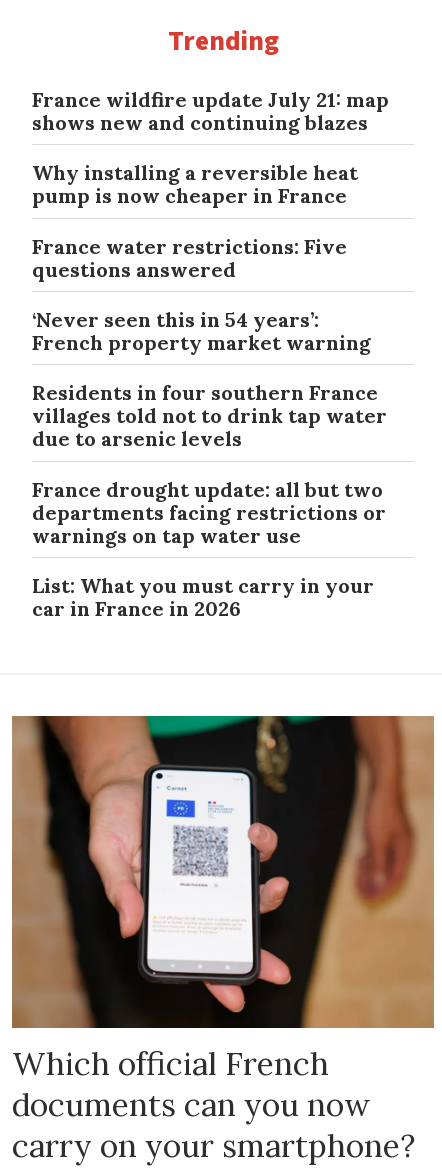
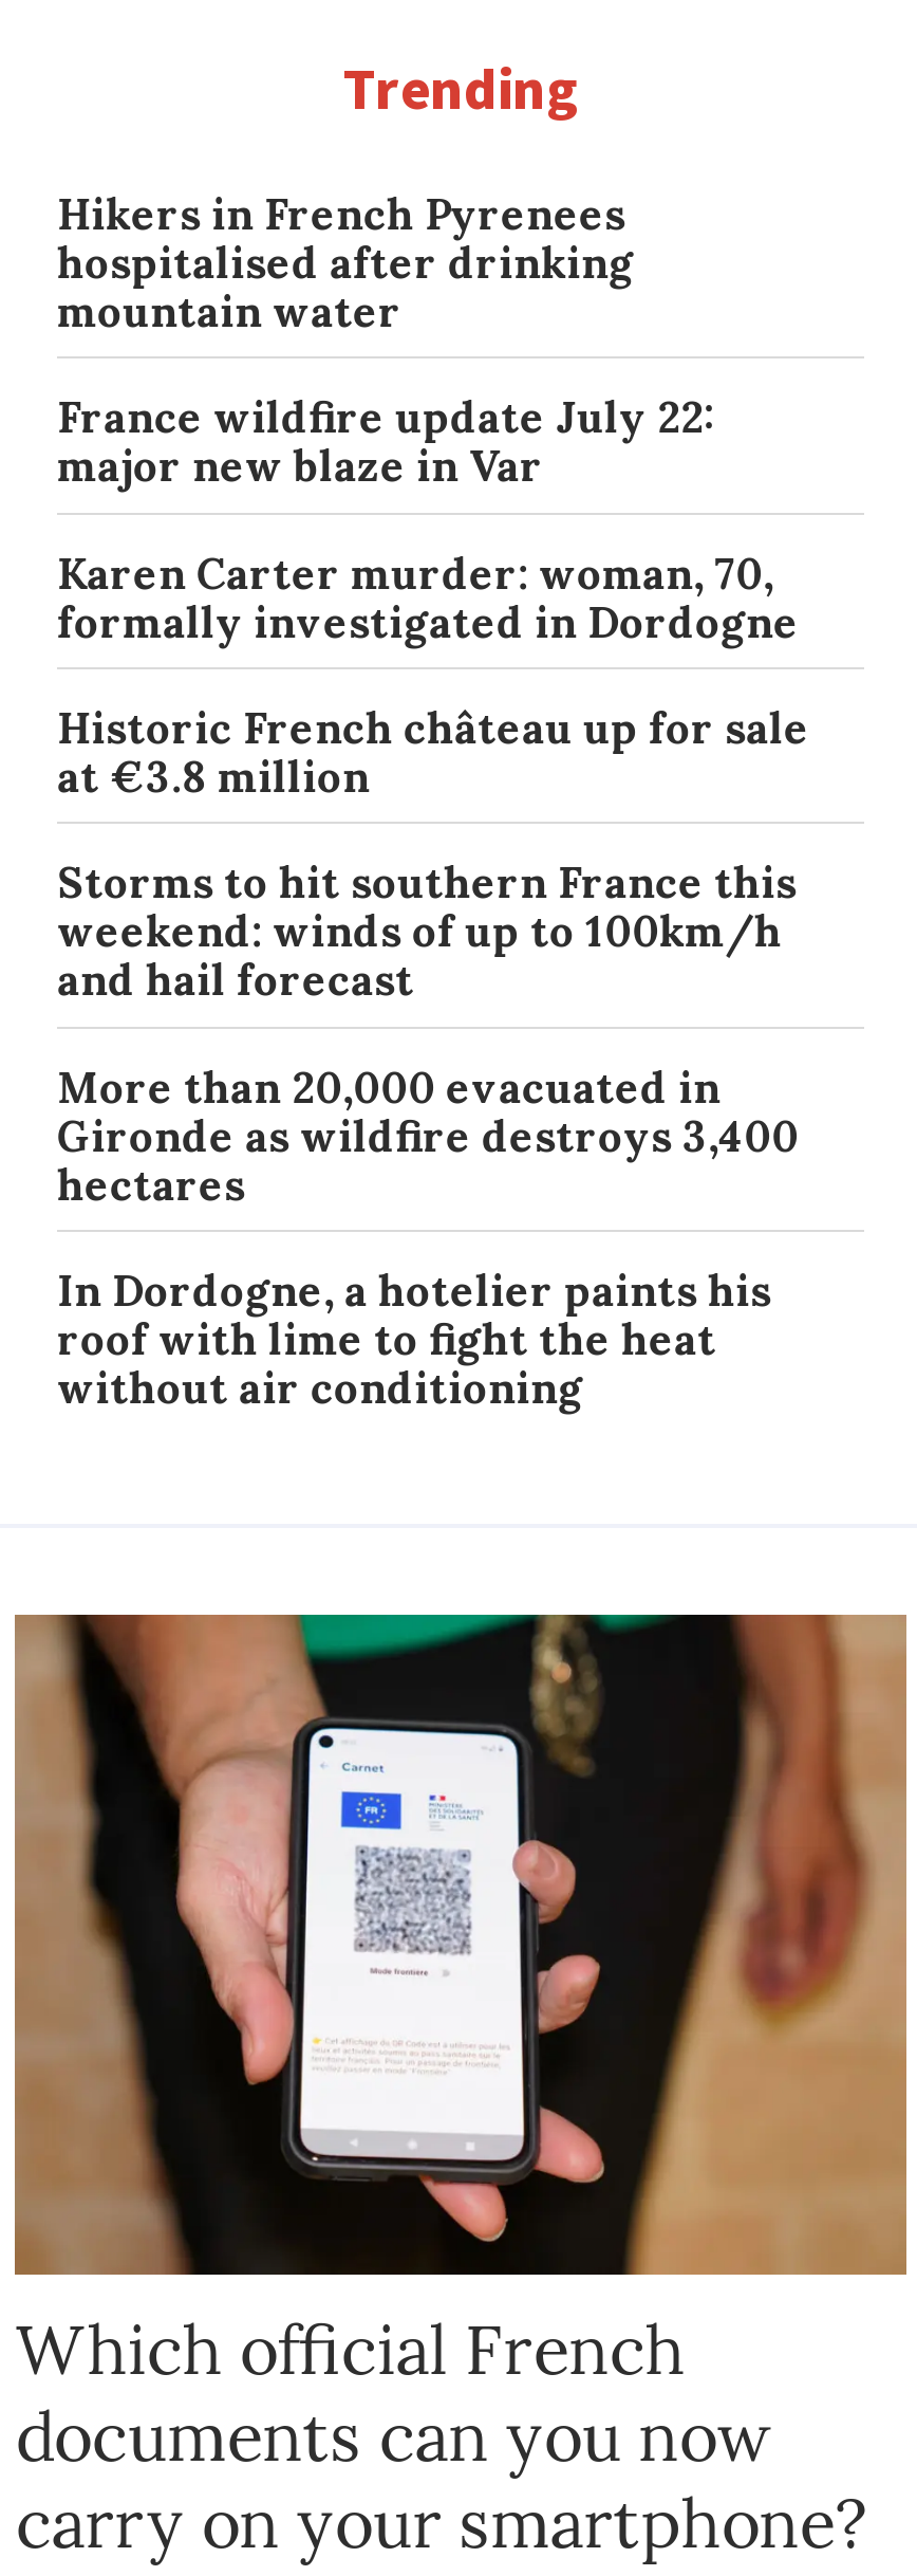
- France wildfire update July 21: map
- shows new and continuing blazes
+ Hikers in French Pyrenees
+ hospitalised after drinking
+ mountain water

- Why installing a reversible heat
- pump is now cheaper in France
+ France wildfire update July 22:
+ major new blaze in Var

- France water restrictions: Five
- questions answered
+ Karen Carter murder: woman, 70,
+ formally investigated in Dordogne

- ‘Never seen this in 54 years’:
- French property market warning
+ Historic French château up for sale
+ at €3.8 million

- Residents in four southern France
- villages told not to drink tap water
- due to arsenic levels
+ Storms to hit southern France this
+ weekend: winds of up to 100km/h
+ and hail forecast

- France drought update: all but two
- departments facing restrictions or
- warnings on tap water use
+ More than 20,000 evacuated in
+ Gironde as wildfire destroys 3,400
+ hectares

- List: What you must carry in your
- car in France in 2026
+ In Dordogne, a hotelier paints his
+ roof with lime to fight the heat
+ without air conditioning
